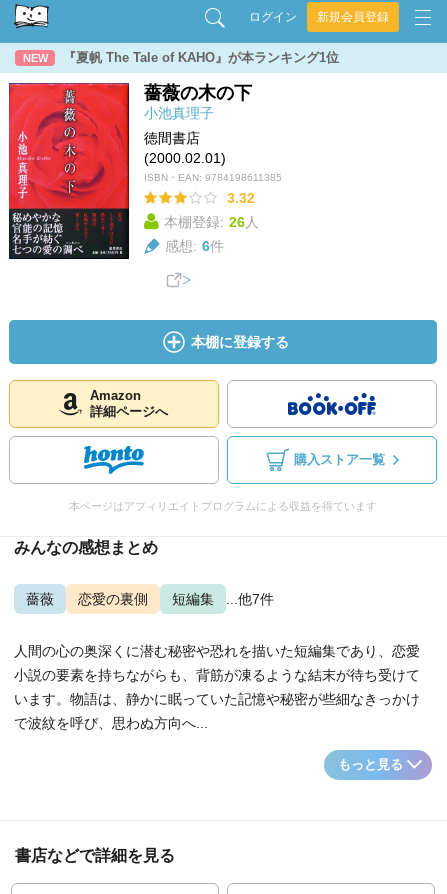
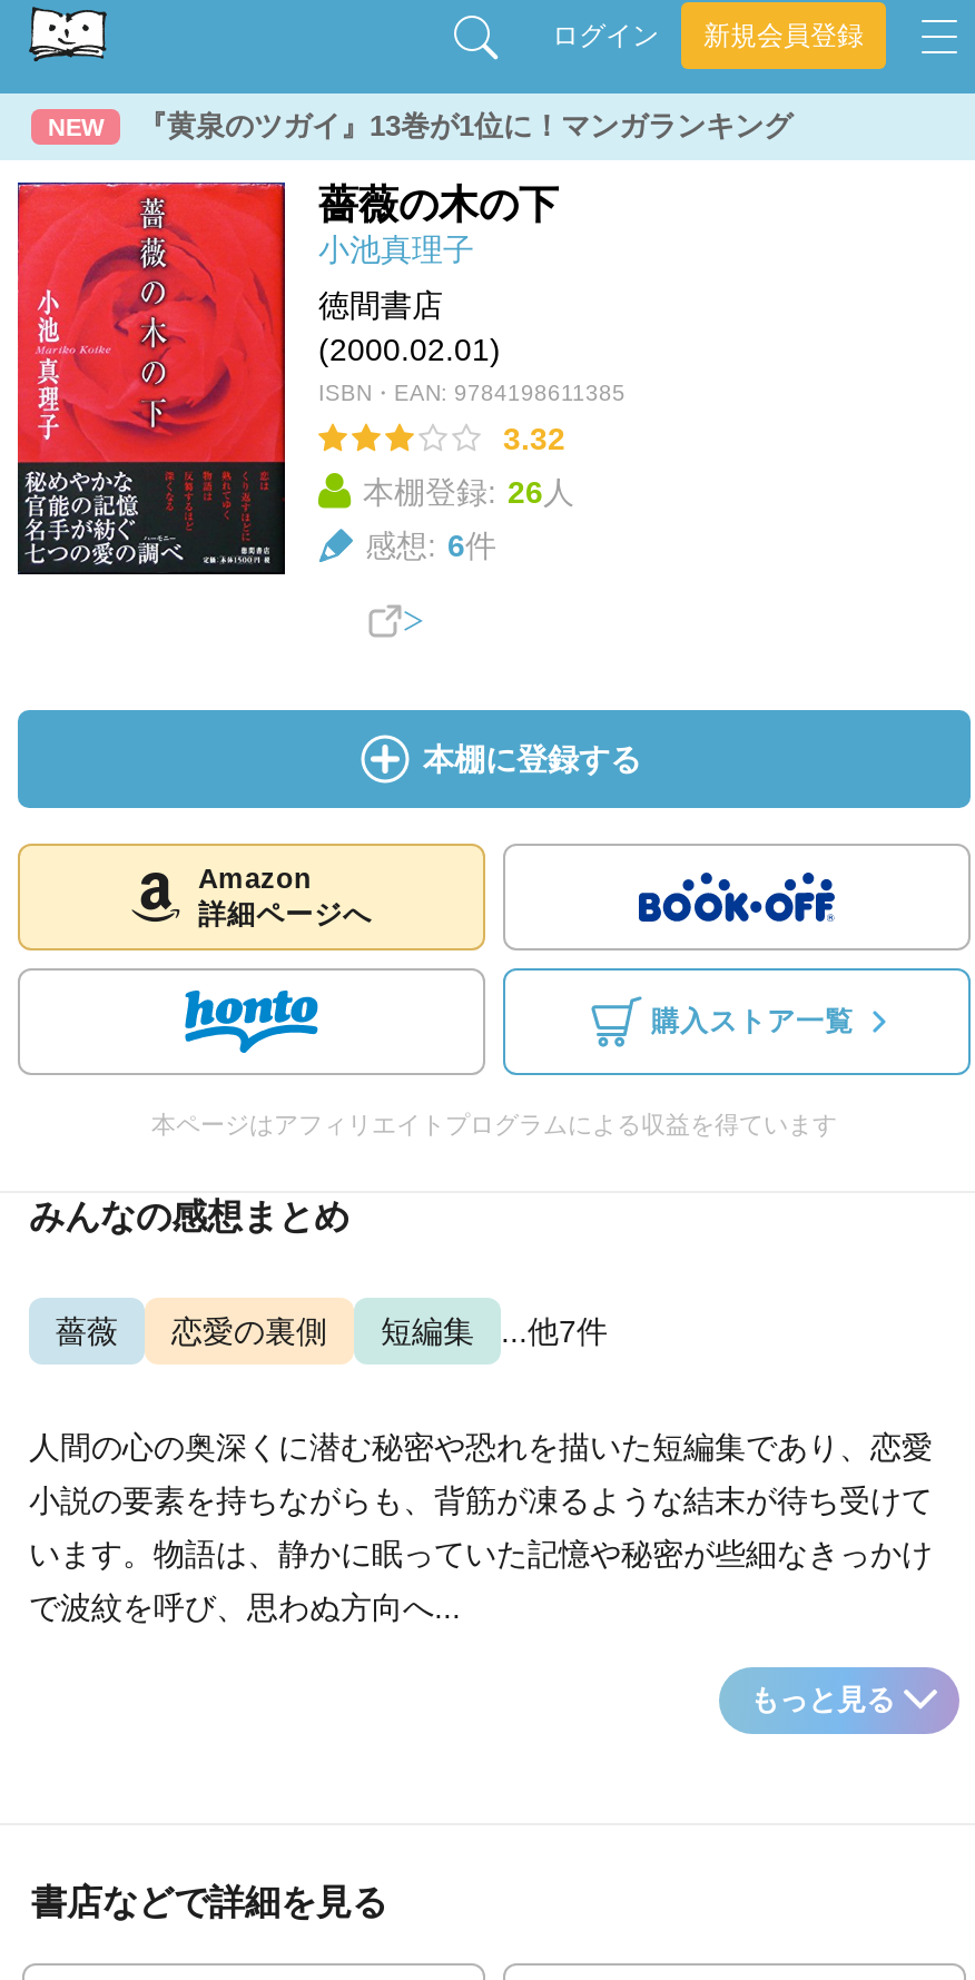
- 『夏帆 The Tale of KAHO』が本ランキング1位
+ 『黄泉のツガイ』13巻が1位に！マンガランキング
